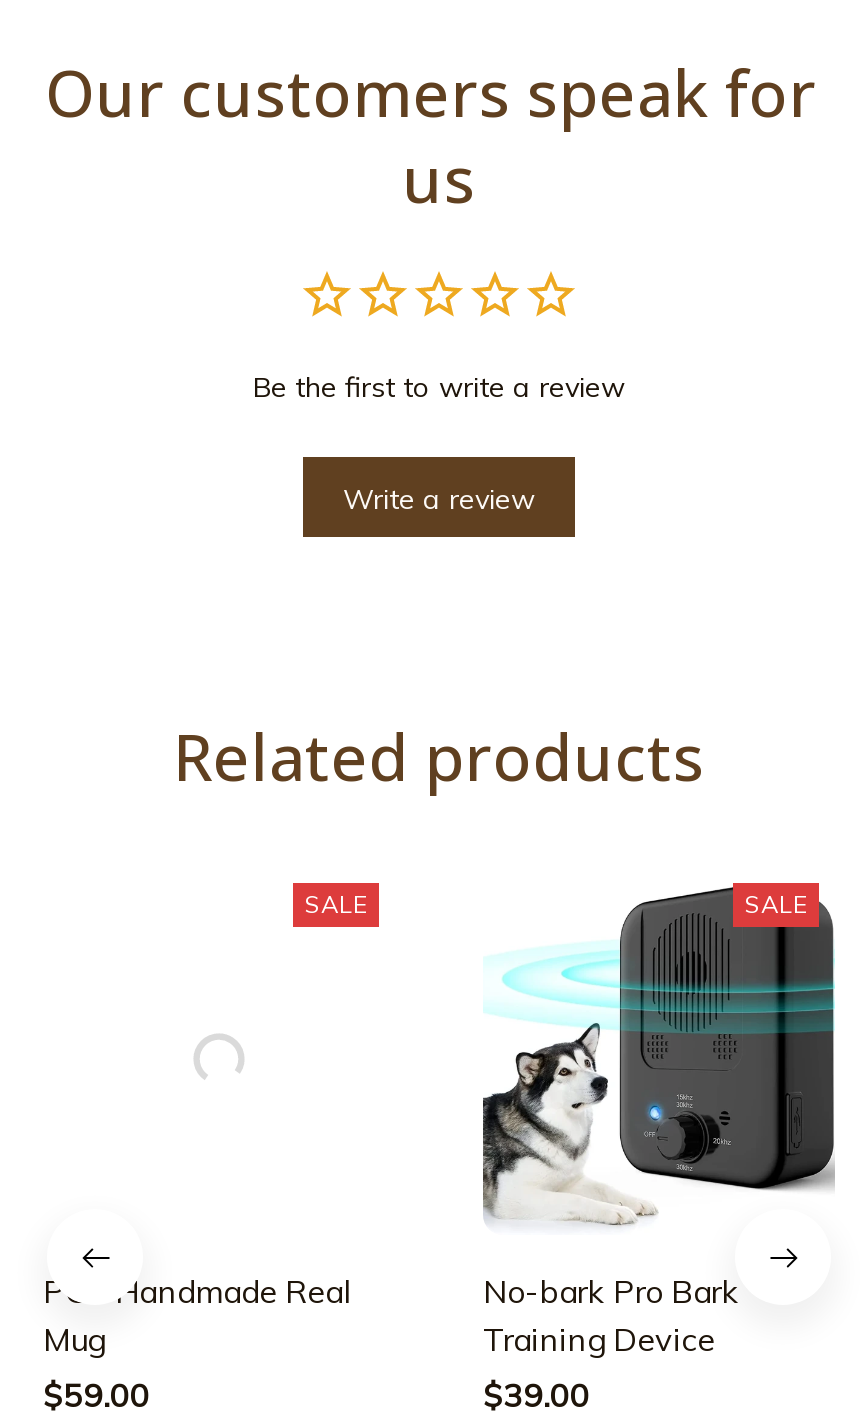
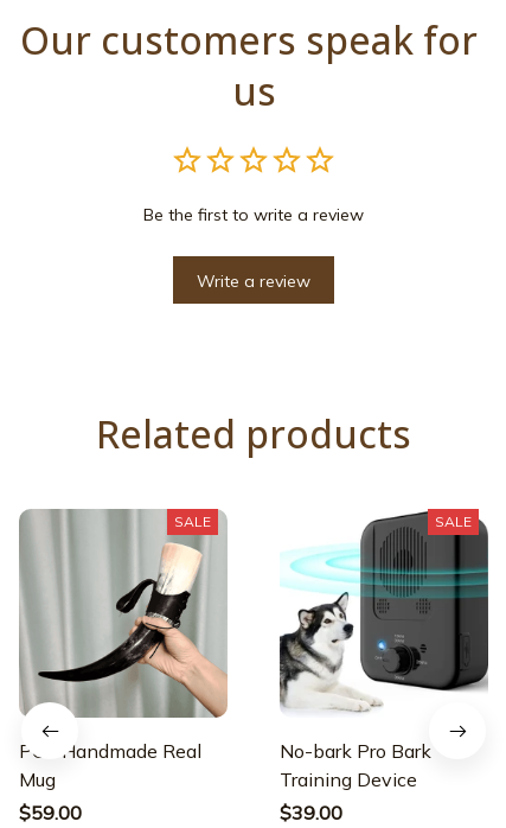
+ [image]
